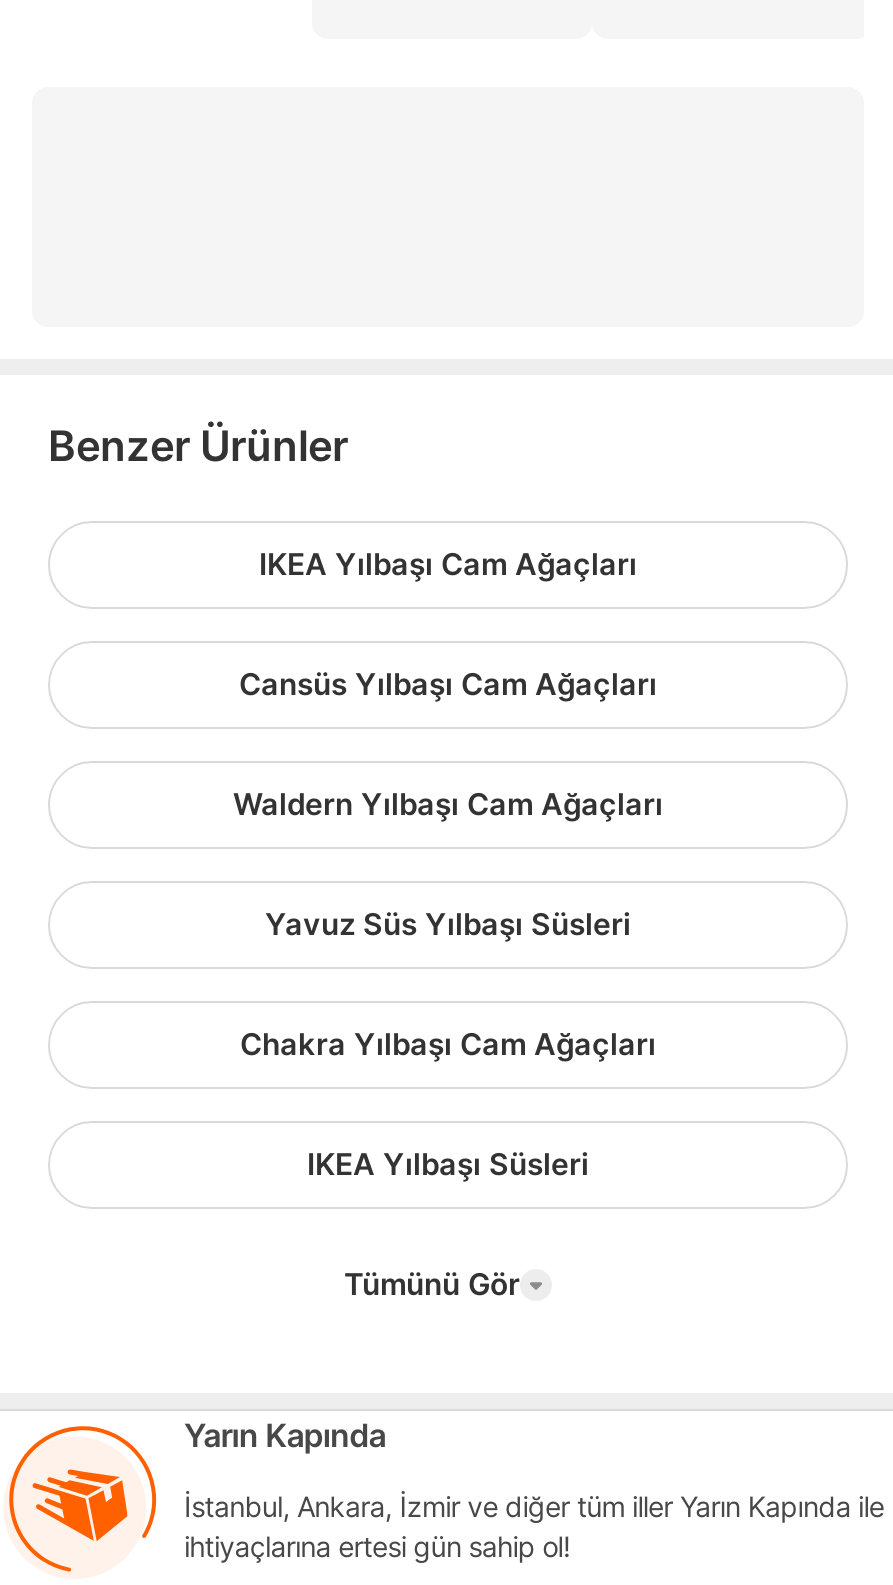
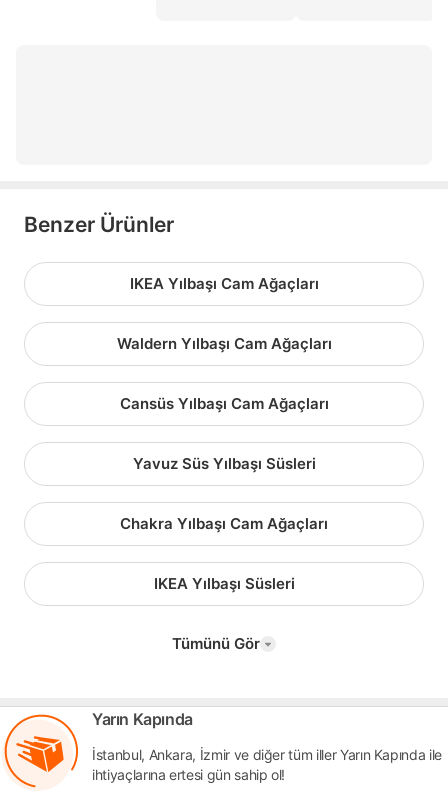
moved down: Cansüs Yılbaşı Cam Ağaçları

moved up: Waldern Yılbaşı Cam Ağaçları
